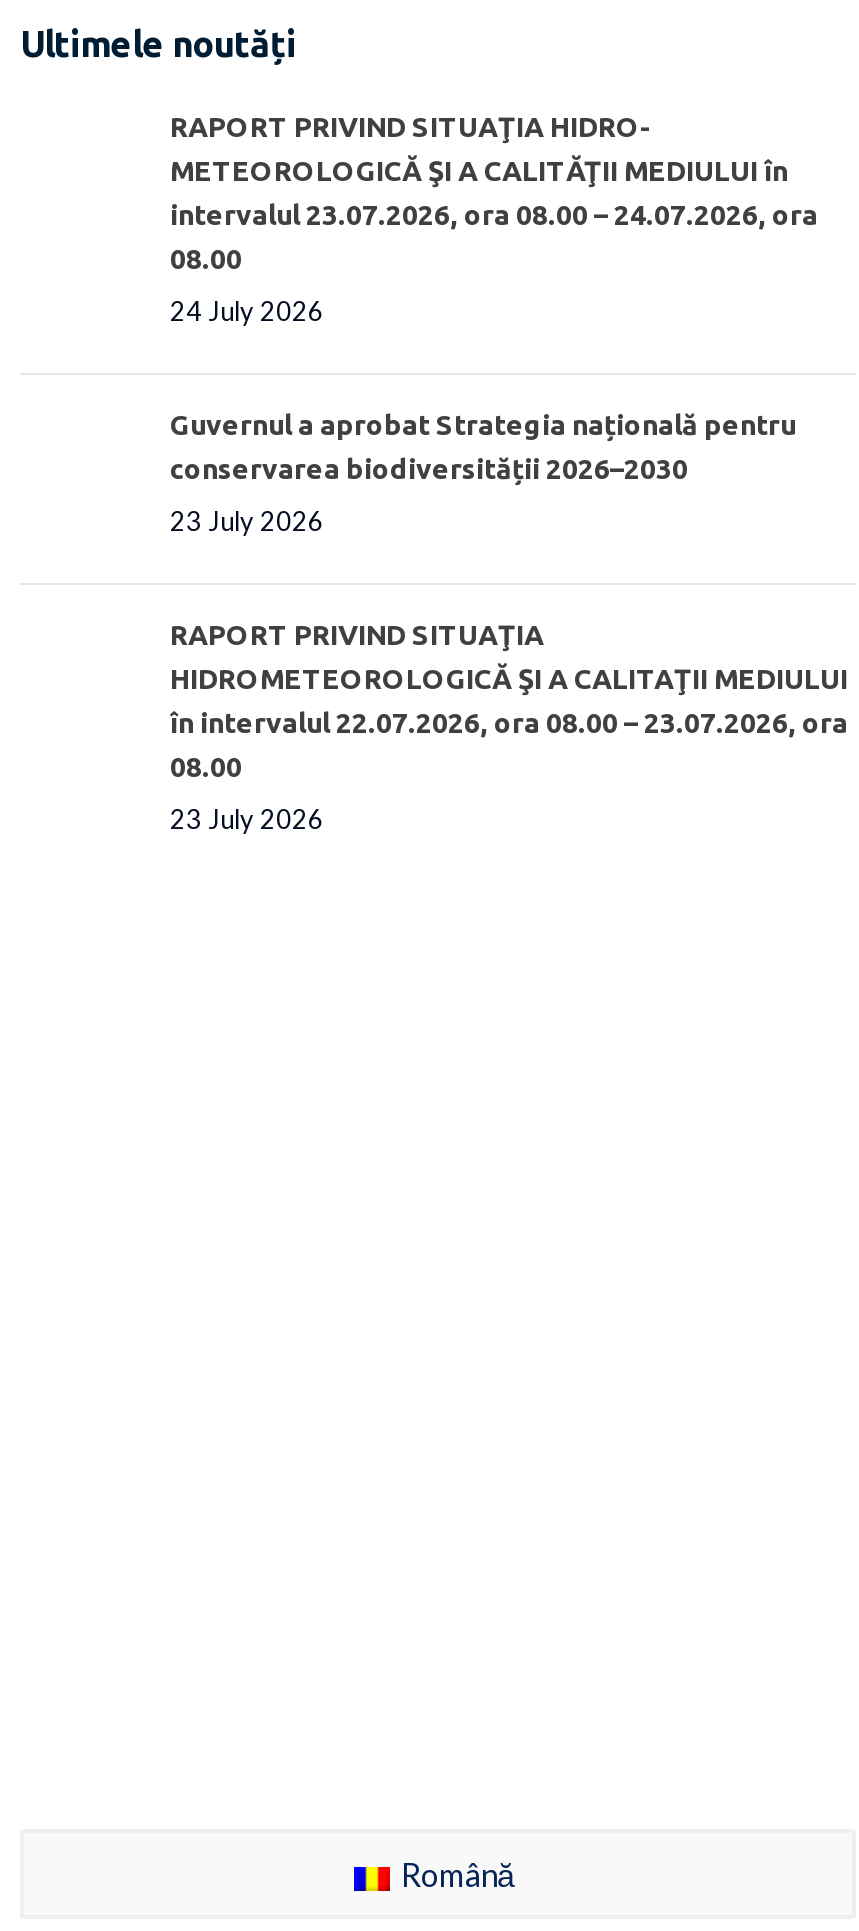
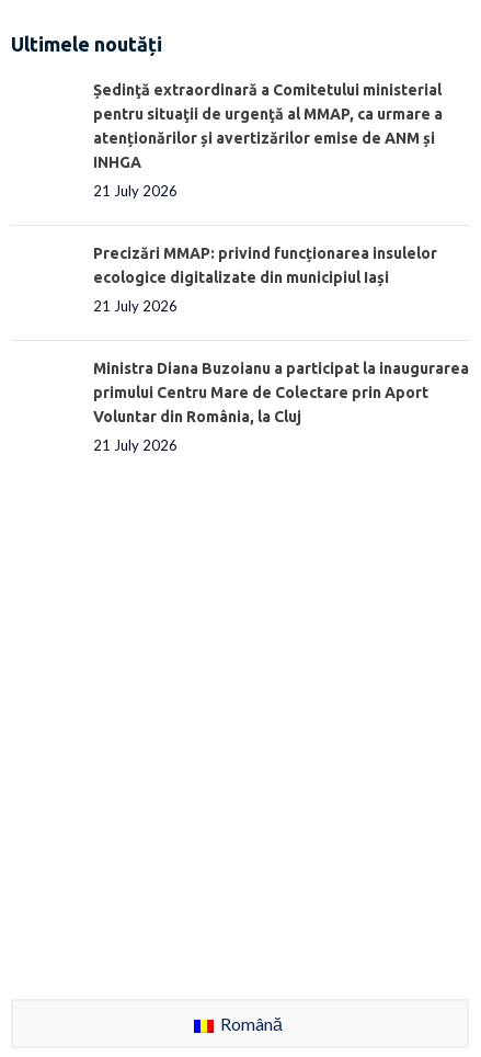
- RAPORT PRIVIND SITUAŢIA HIDRO-
- METEOROLOGICĂ ŞI A CALITĂŢII MEDIULUI în
- intervalul 23.07.2026, ora 08.00 – 24.07.2026, ora
- 08.00
+ Ședinţă extraordinară a Comitetului ministerial
+ pentru situaţii de urgenţă al MMAP, ca urmare a
+ atenționărilor și avertizărilor emise de ANM și
+ INHGA

- 24 July 2026
+ 21 July 2026

- Guvernul a aprobat Strategia națională pentru
- conservarea biodiversității 2026–2030
+ Precizări MMAP: privind funcționarea insulelor
+ ecologice digitalizate din municipiul Iași

- 23 July 2026
+ 21 July 2026

- RAPORT PRIVIND SITUAŢIA
- HIDROMETEOROLOGICĂ ŞI A CALITAŢII MEDIULUI
- în intervalul 22.07.2026, ora 08.00 – 23.07.2026, ora
- 08.00
+ Ministra Diana Buzoianu a participat la inaugurarea
+ primului Centru Mare de Colectare prin Aport
+ Voluntar din România, la Cluj

- 23 July 2026
+ 21 July 2026
